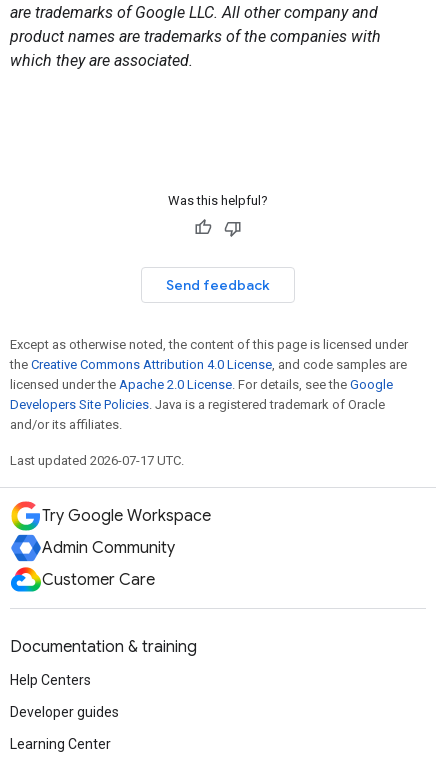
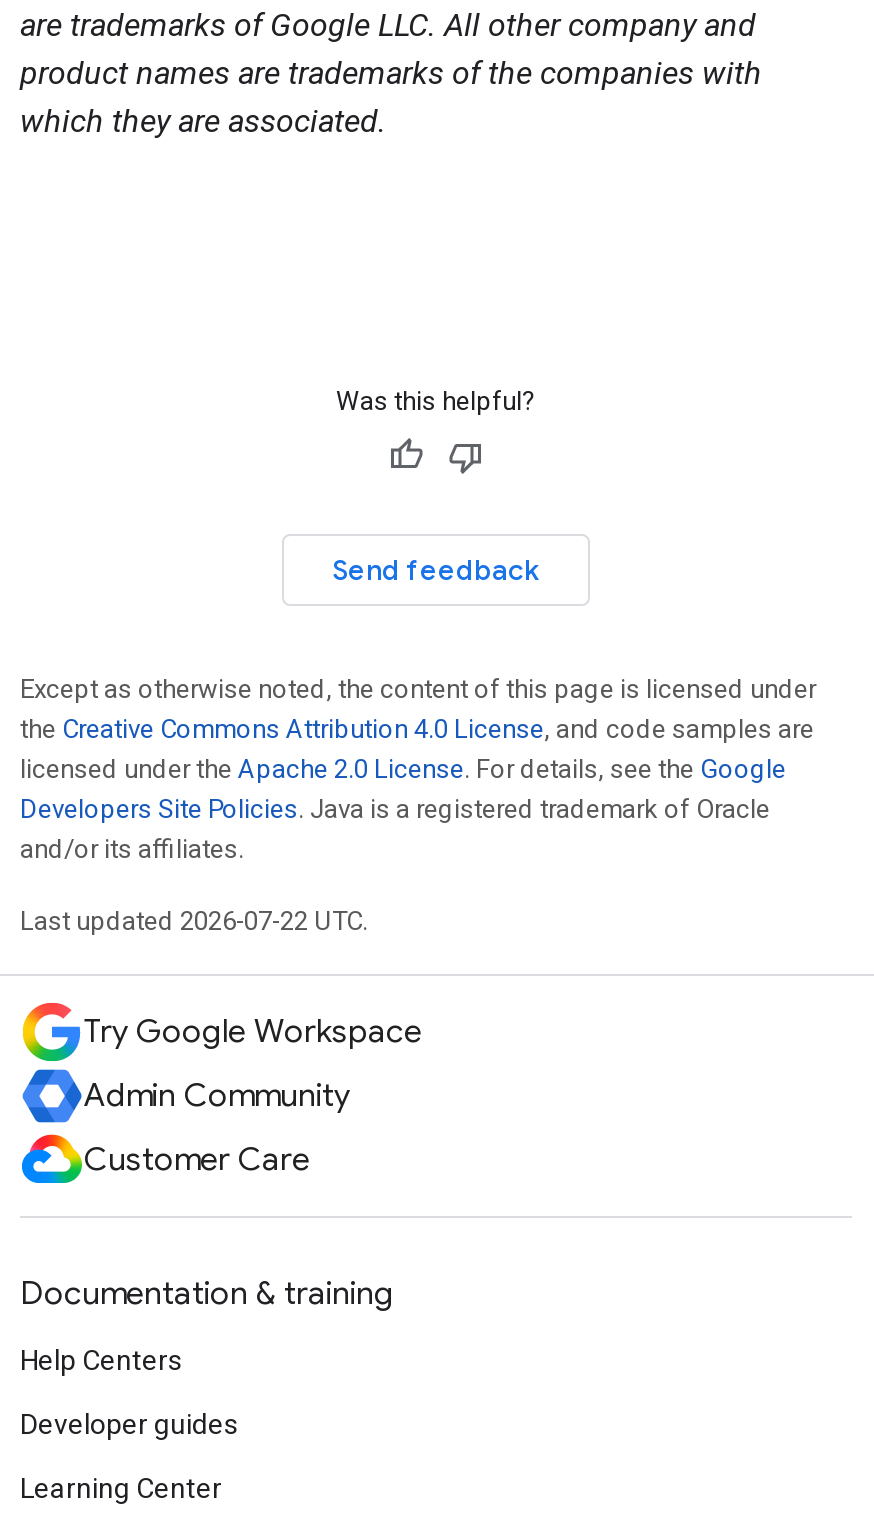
- Last updated 2026-07-17 UTC.
+ Last updated 2026-07-22 UTC.
